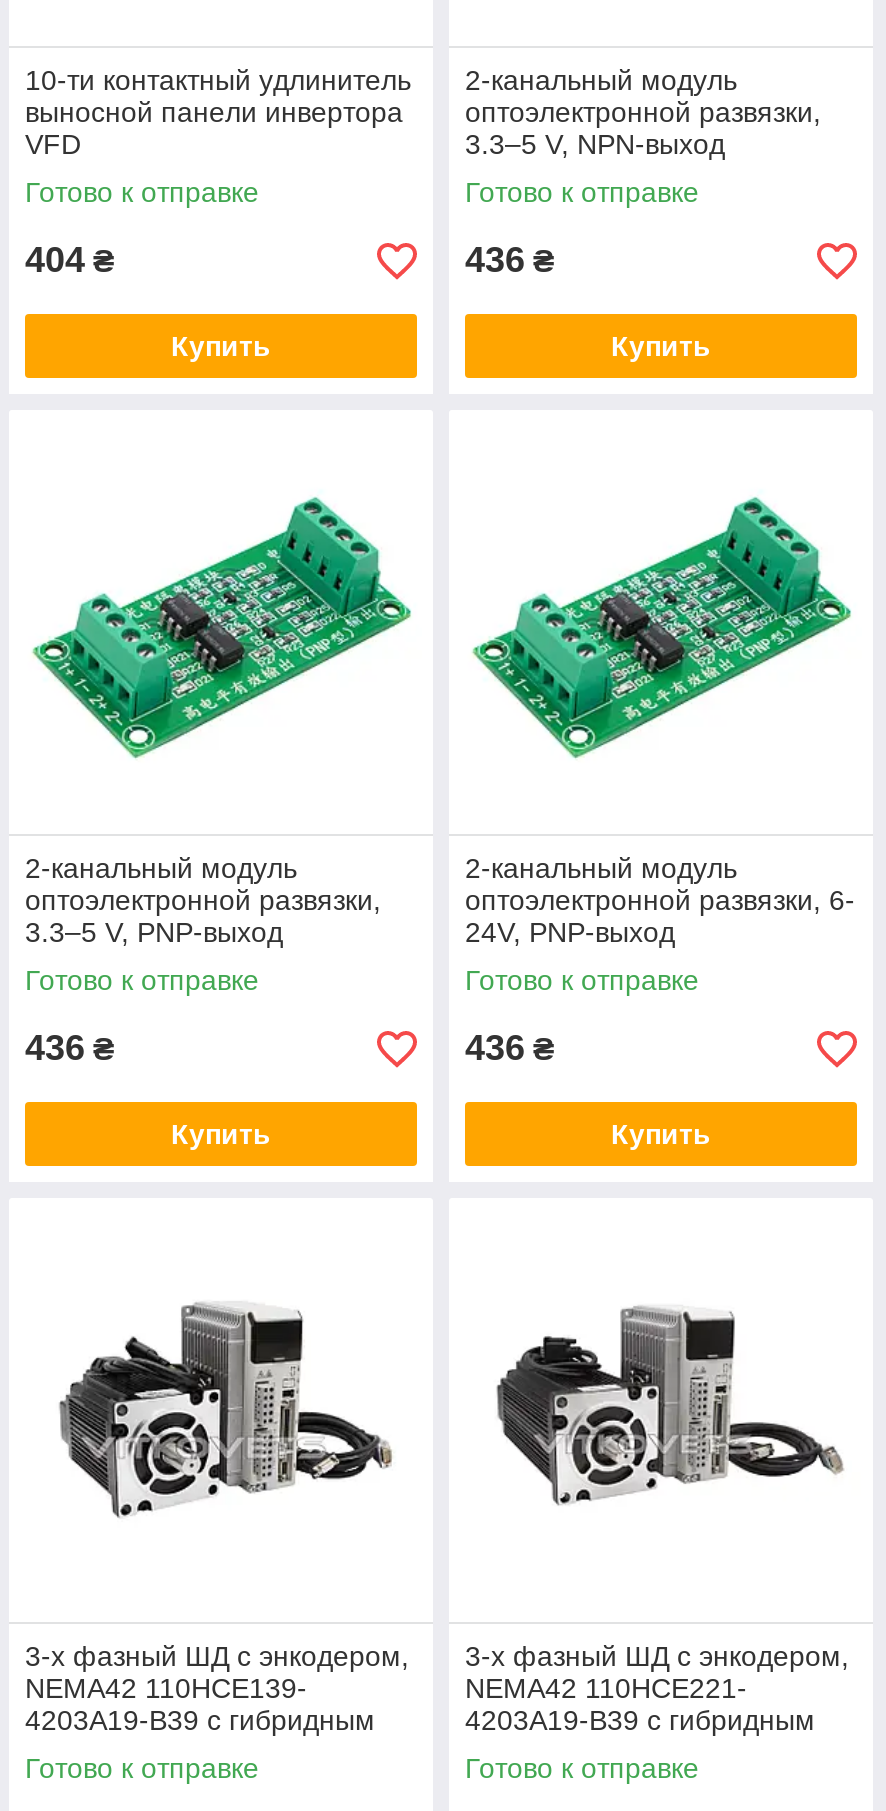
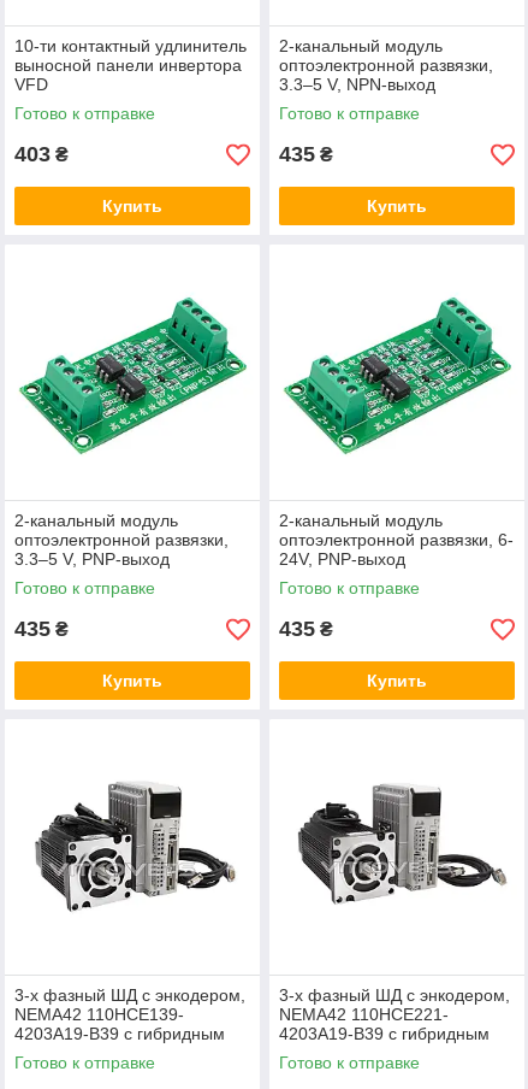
- 404 ₴
+ 403 ₴

- 436 ₴
+ 435 ₴

- 436 ₴
+ 435 ₴

- 436 ₴
+ 435 ₴
